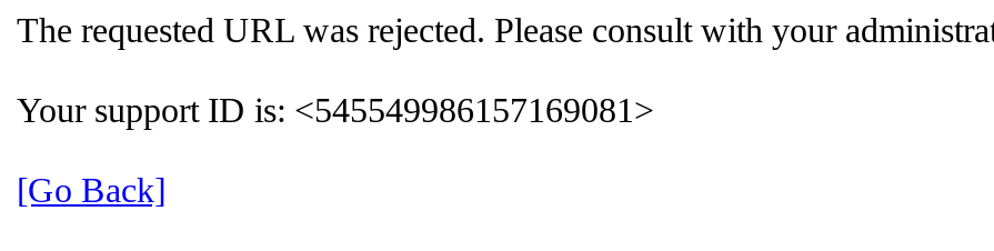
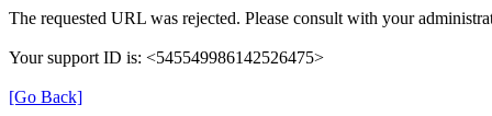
- Your support ID is: <545549986157169081>
+ Your support ID is: <545549986142526475>
